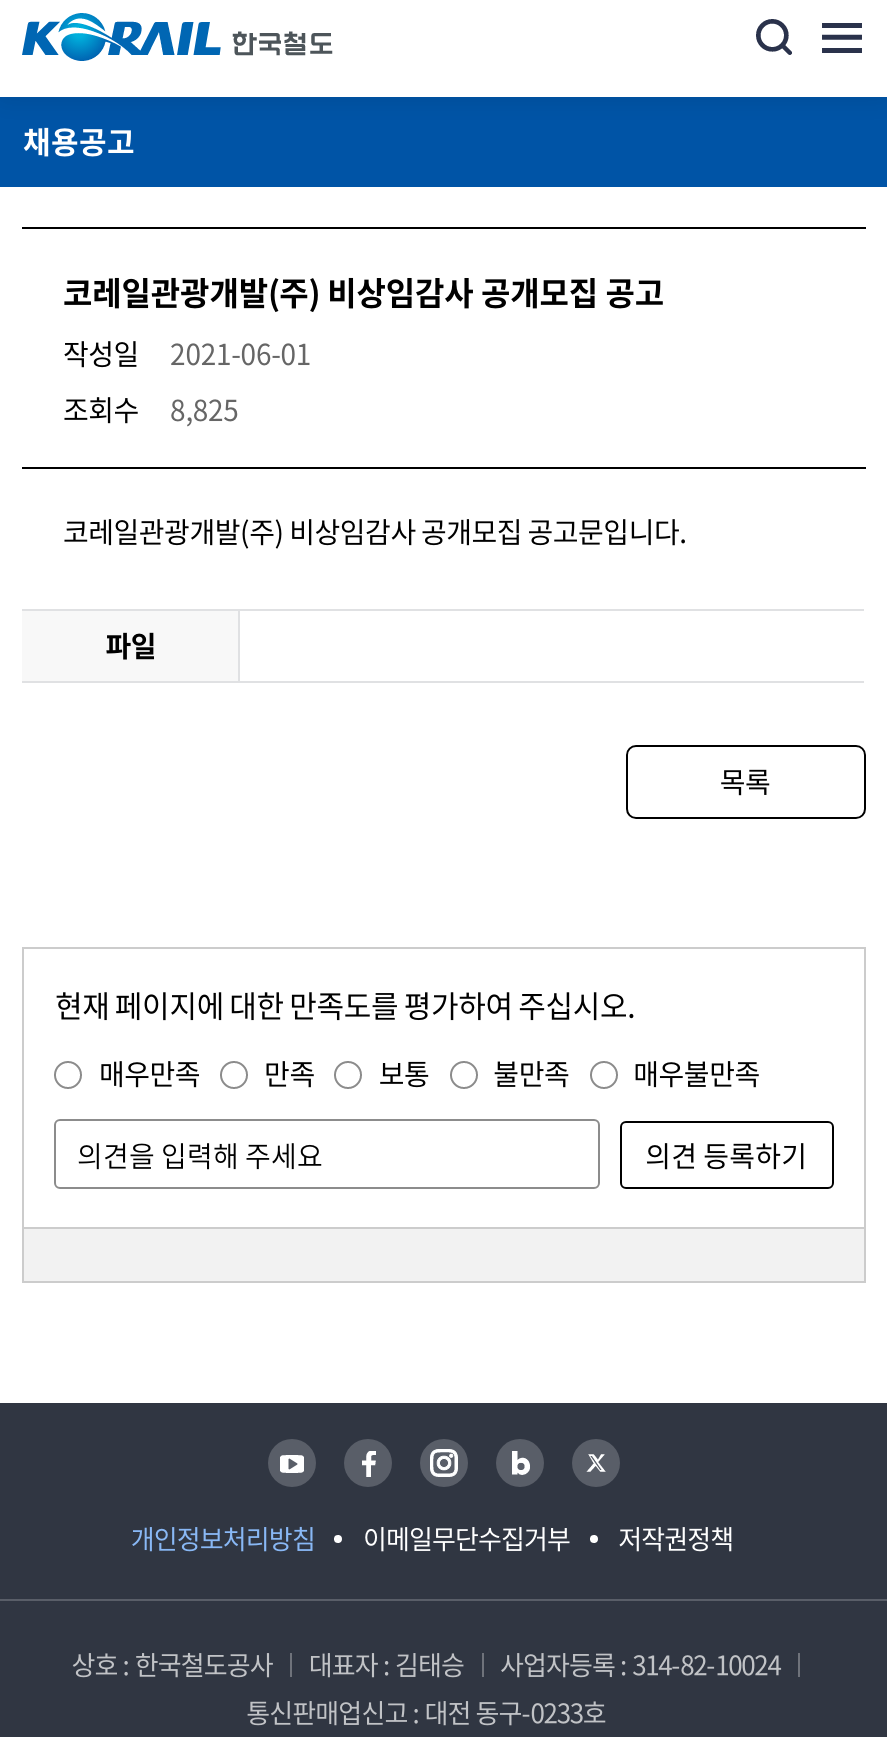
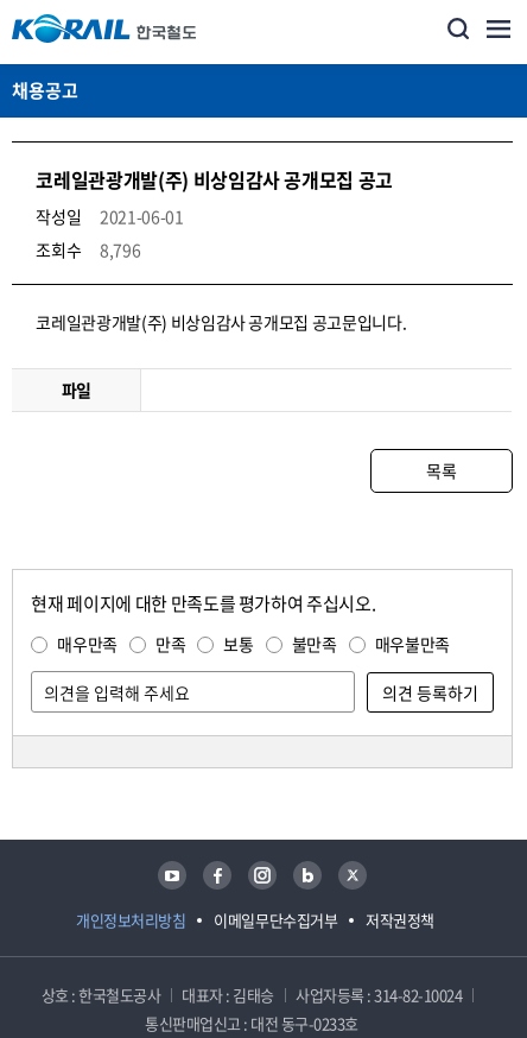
- 조회수 8,825
+ 조회수 8,796
